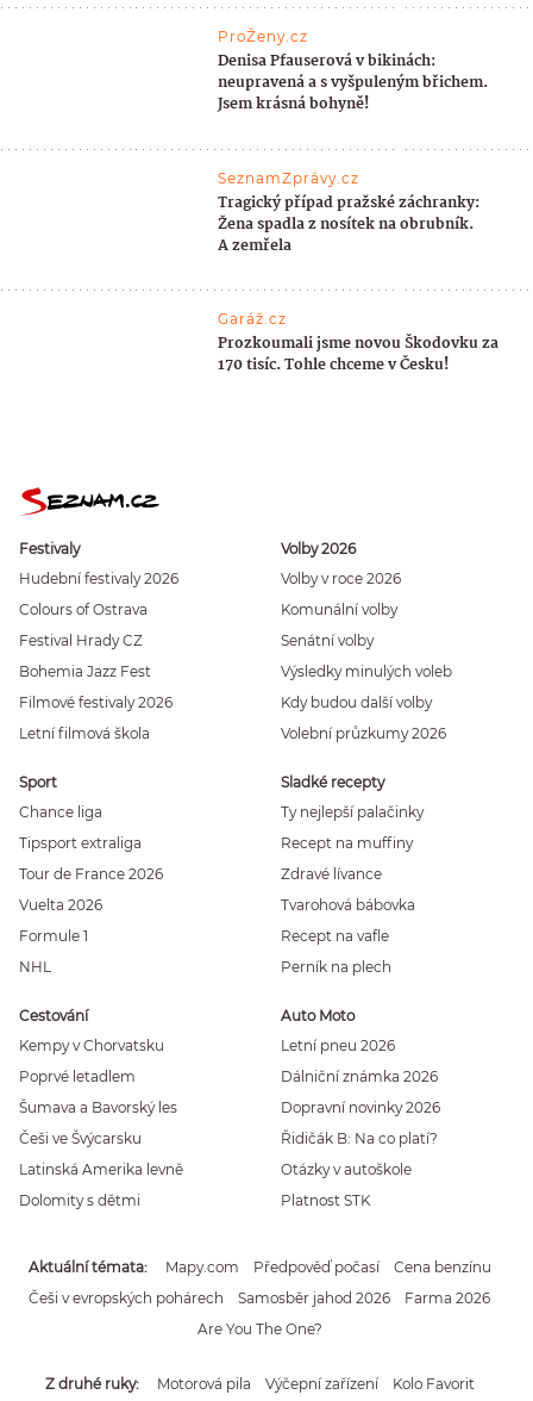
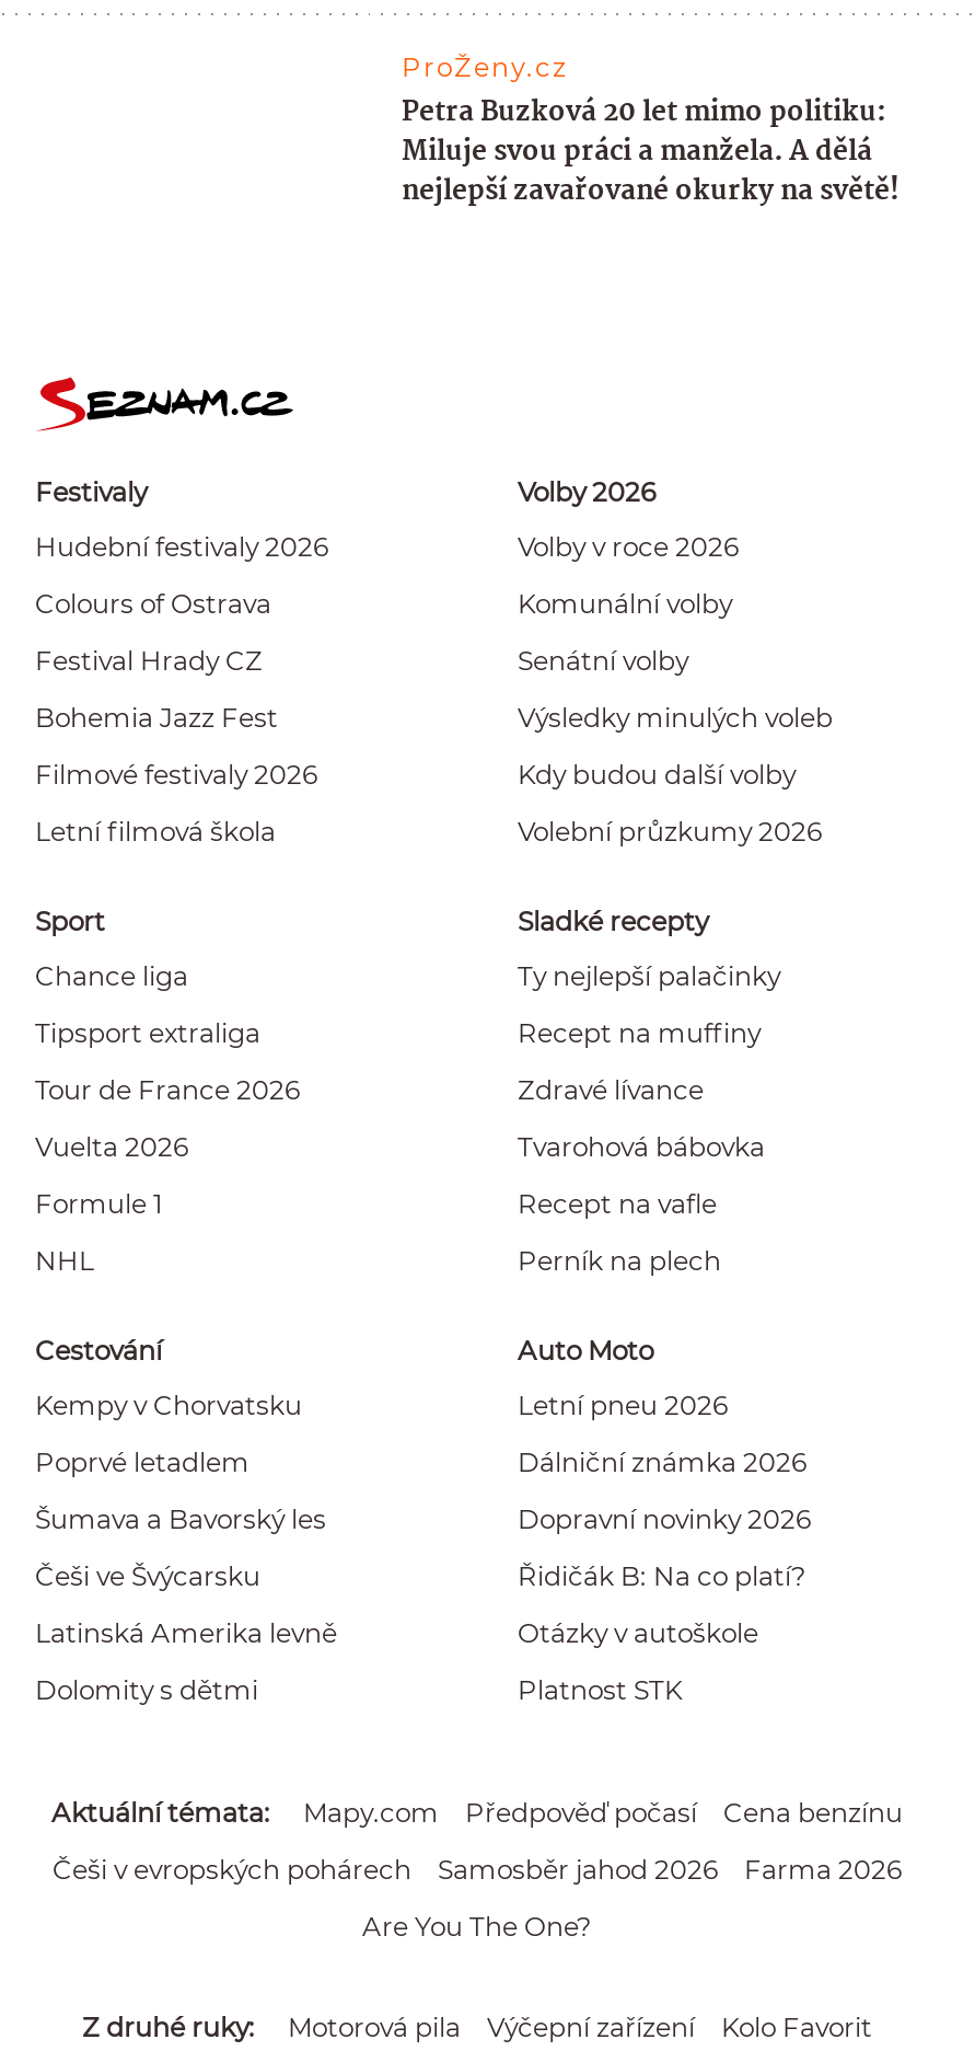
- Denisa Pfauserová v bikinách:
- neupravená a s vyšpuleným břichem.
- Jsem krásná bohyně!
- SeznamZprávy.cz
- Tragický případ pražské záchranky:
- Žena spadla z nosítek na obrubník.
- A zemřela
- Garáž.cz
- Prozkoumali jsme novou Škodovku za
- 170 tisíc. Tohle chceme v Česku!
+ Petra Buzková 20 let mimo politiku:
+ Miluje svou práci a manžela. A dělá
+ nejlepší zavařované okurky na světě!
